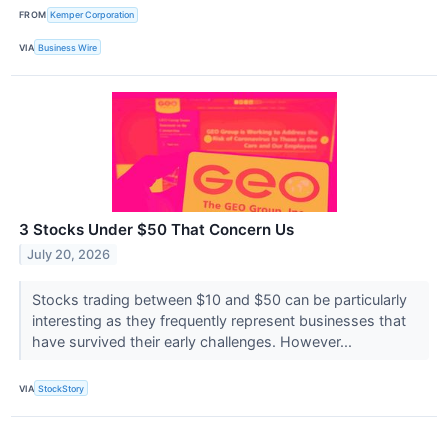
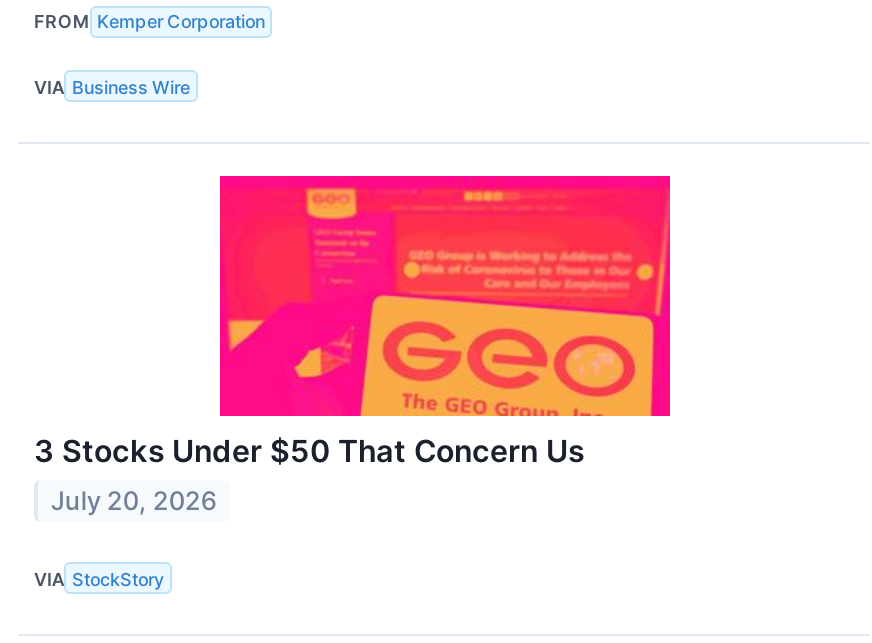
- Stocks trading between $10 and $50 can be particularly
- interesting as they frequently represent businesses that
- have survived their early challenges. However...
